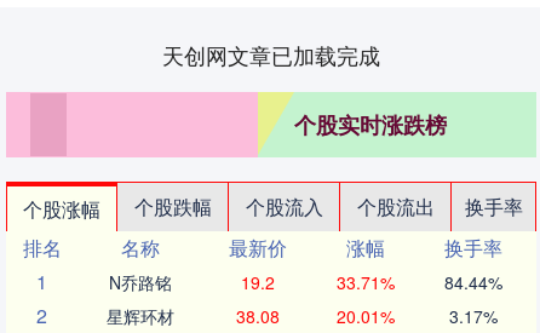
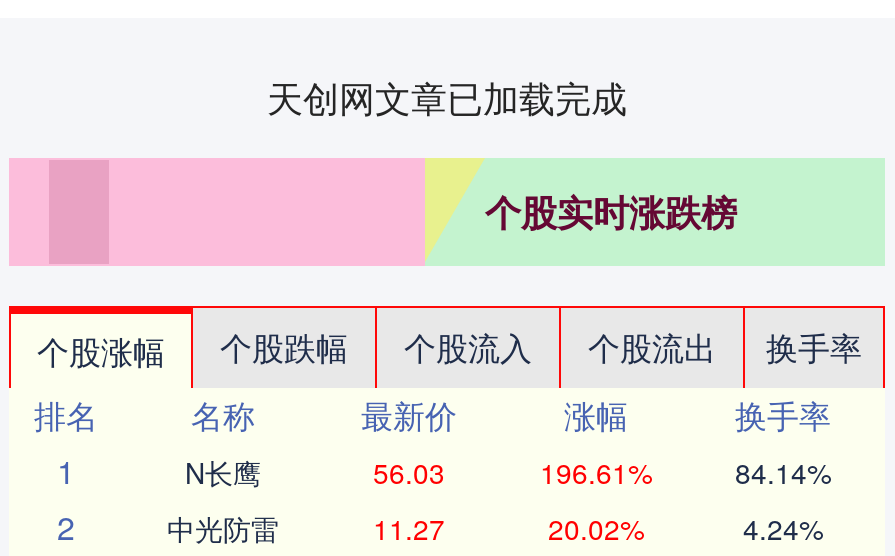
- N乔路铭
- 19.2
- 33.71%
- 84.44%
+ N长鹰
+ 56.03
+ 196.61%
+ 84.14%

- 星辉环材
- 38.08
- 20.01%
- 3.17%
+ 中光防雷
+ 11.27
+ 20.02%
+ 4.24%
